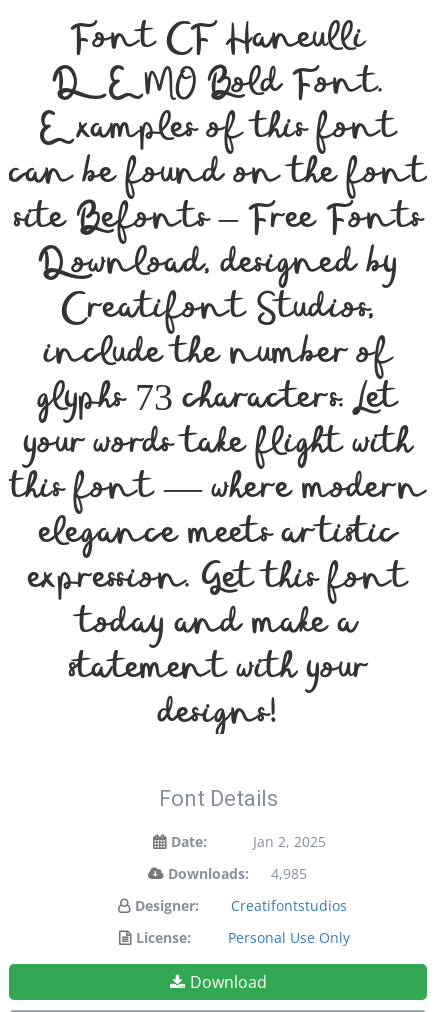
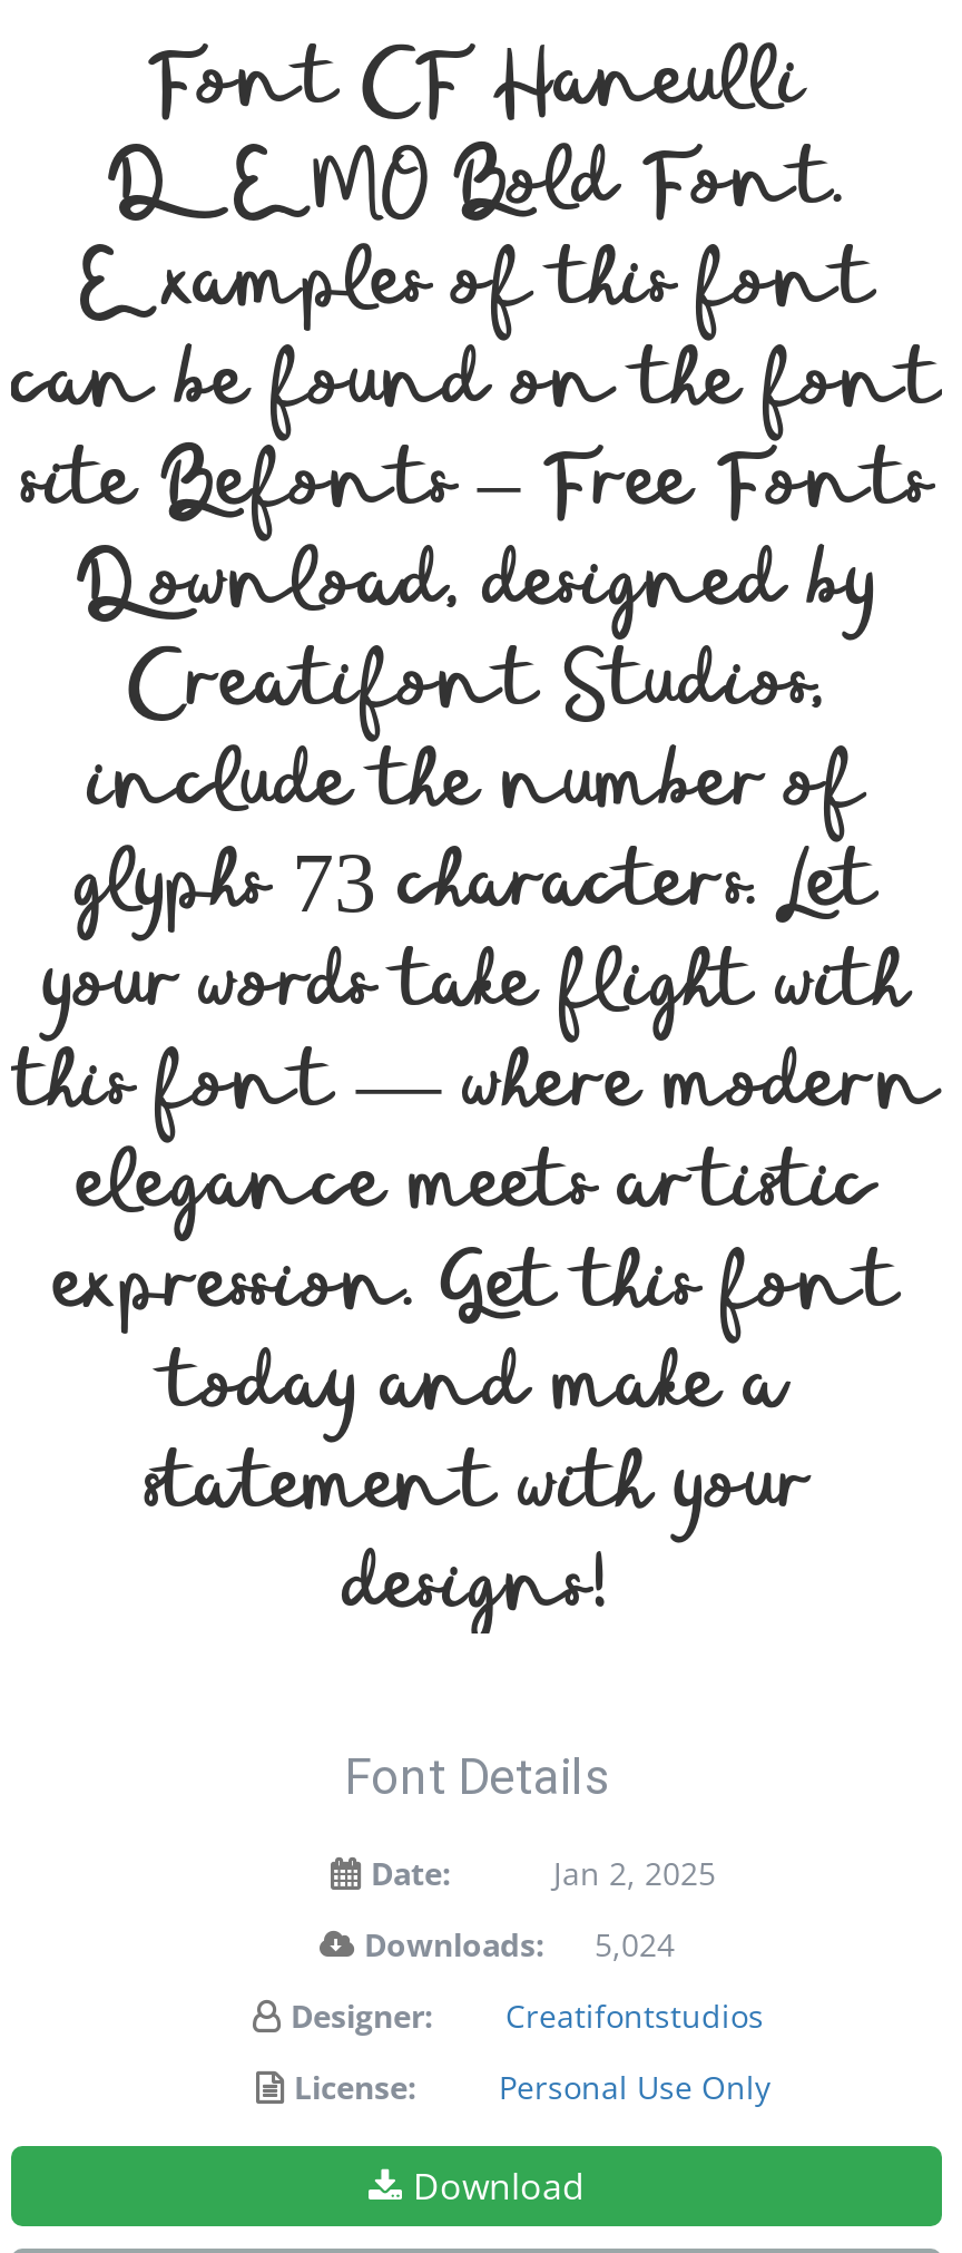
- Downloads: 4,985
+ Downloads: 5,024
